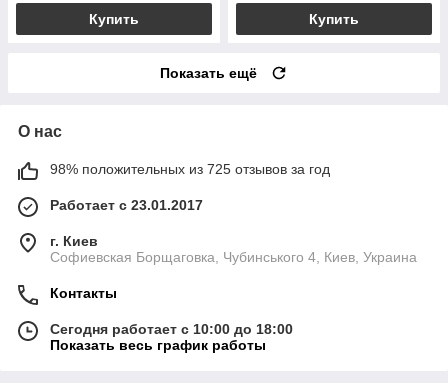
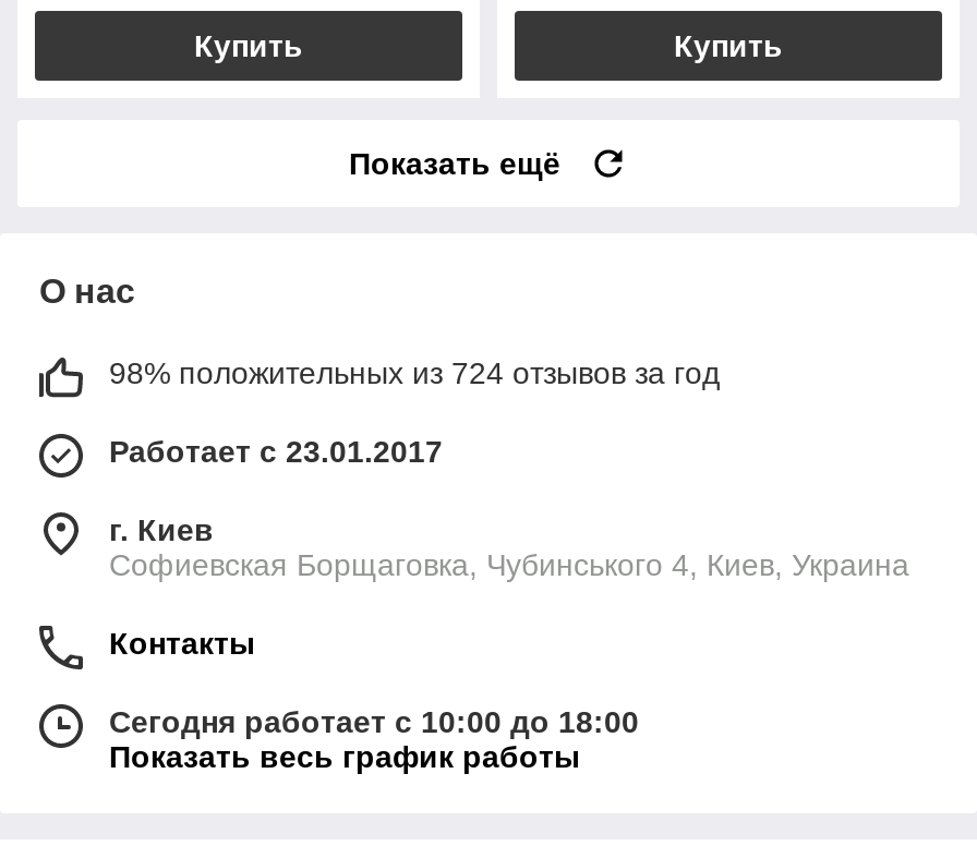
- 98% положительных из 725 отзывов за год
+ 98% положительных из 724 отзывов за год
